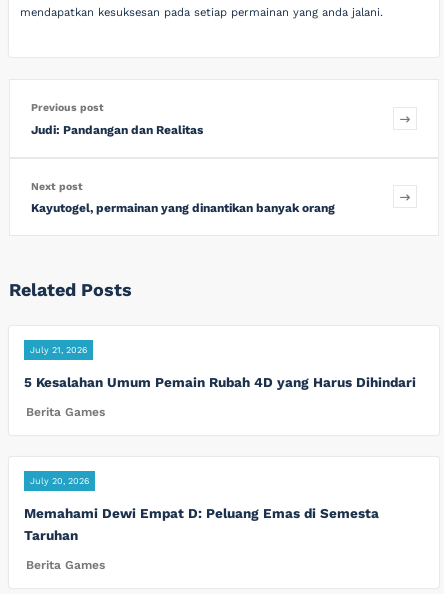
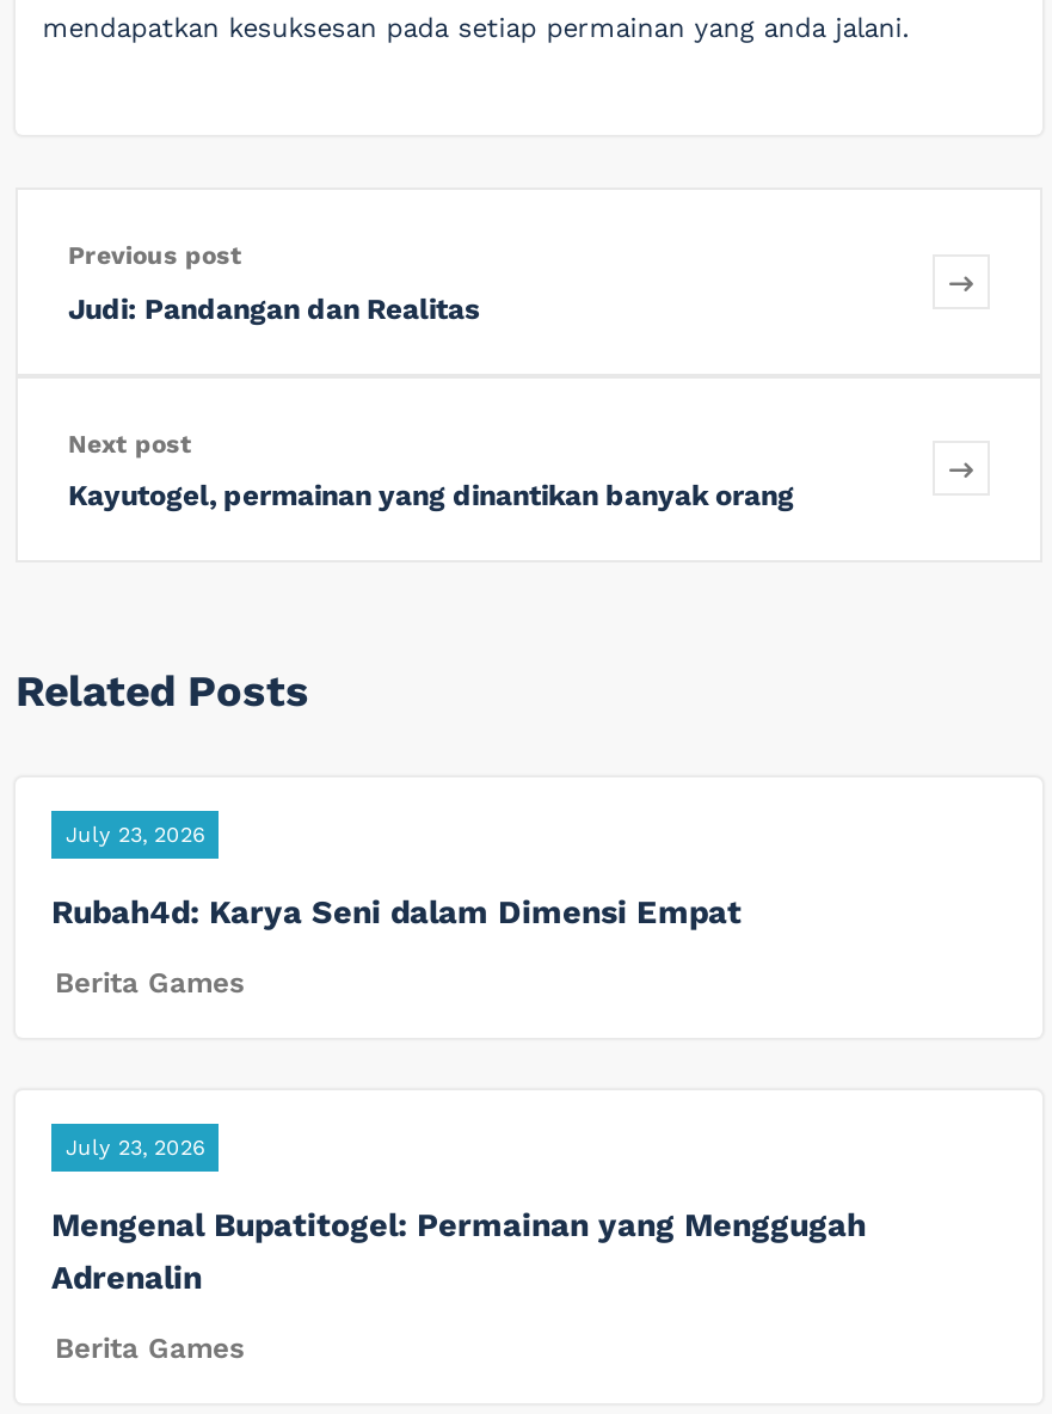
- July 21, 2026
+ July 23, 2026

- 5 Kesalahan Umum Pemain Rubah 4D yang Harus Dihindari
+ Rubah4d: Karya Seni dalam Dimensi Empat

- July 20, 2026
+ July 23, 2026

- Memahami Dewi Empat D: Peluang Emas di Semesta
- Taruhan
+ Mengenal Bupatitogel: Permainan yang Menggugah
+ Adrenalin
